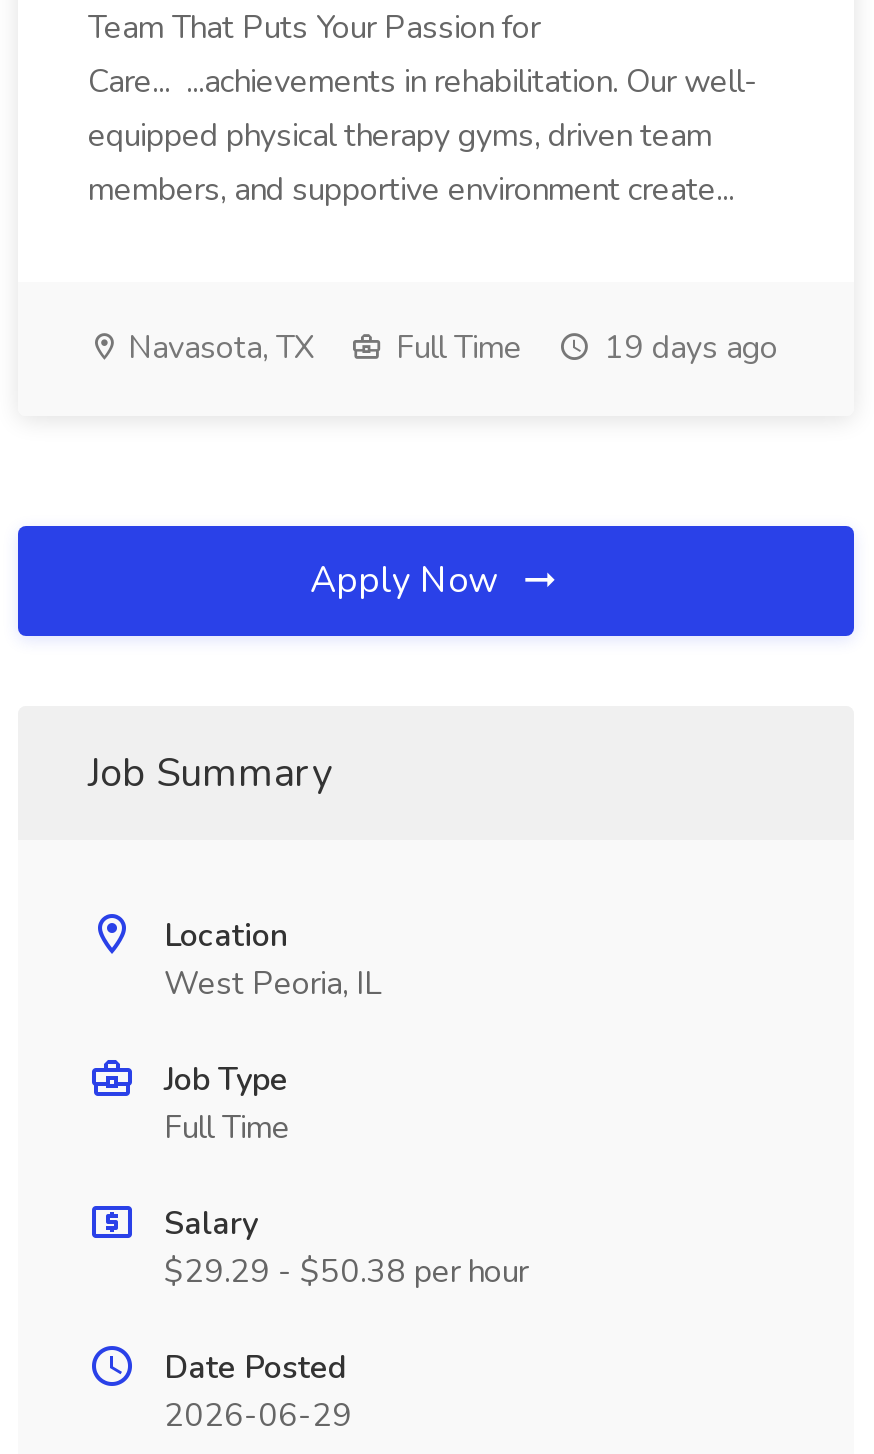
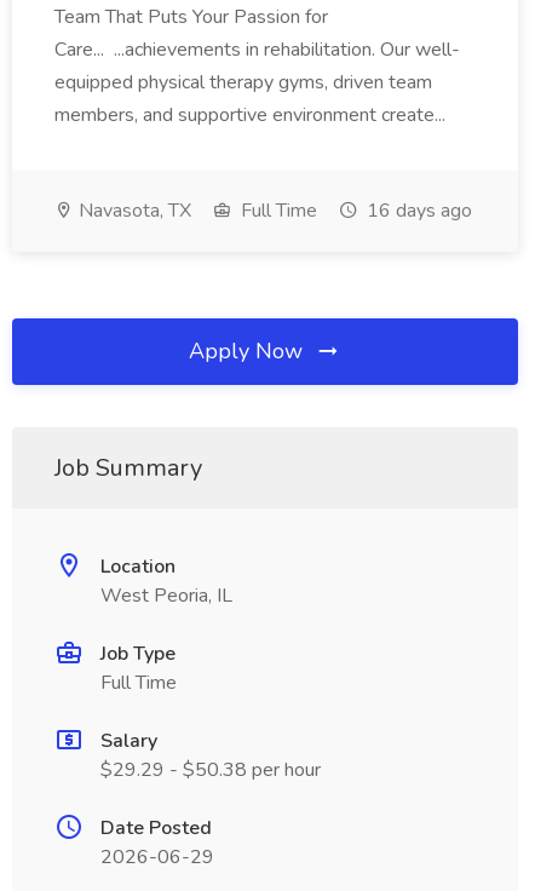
- Navasota, TX Full Time 19 days ago
+ Navasota, TX Full Time 16 days ago
